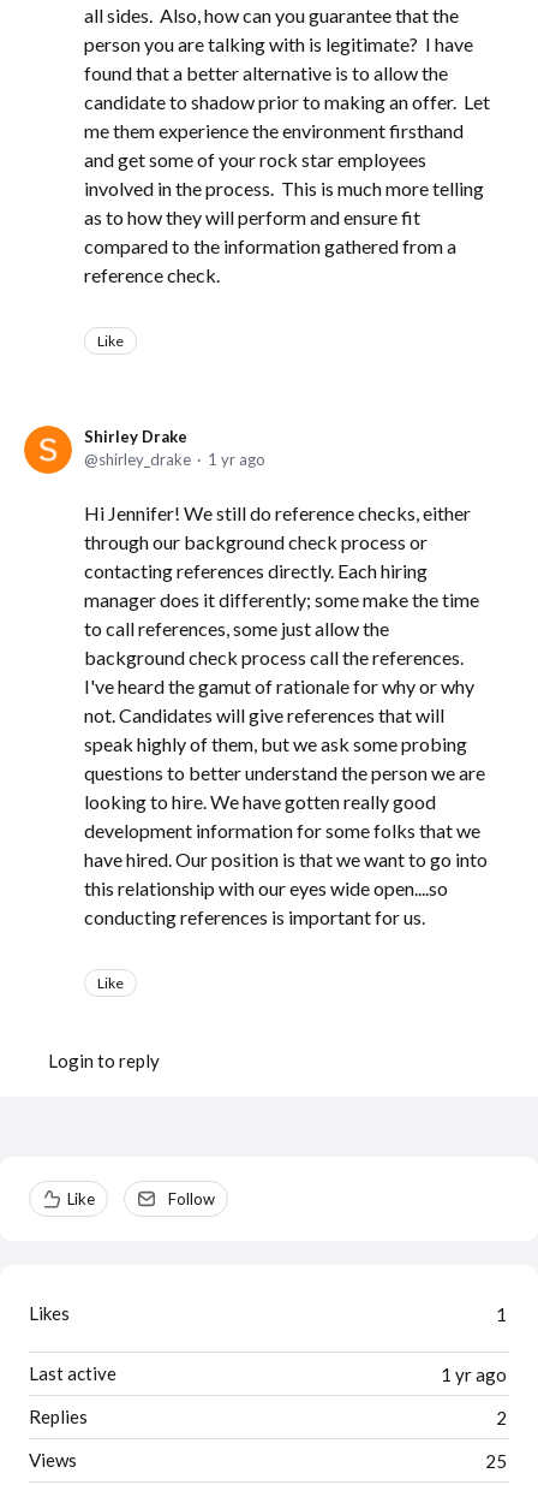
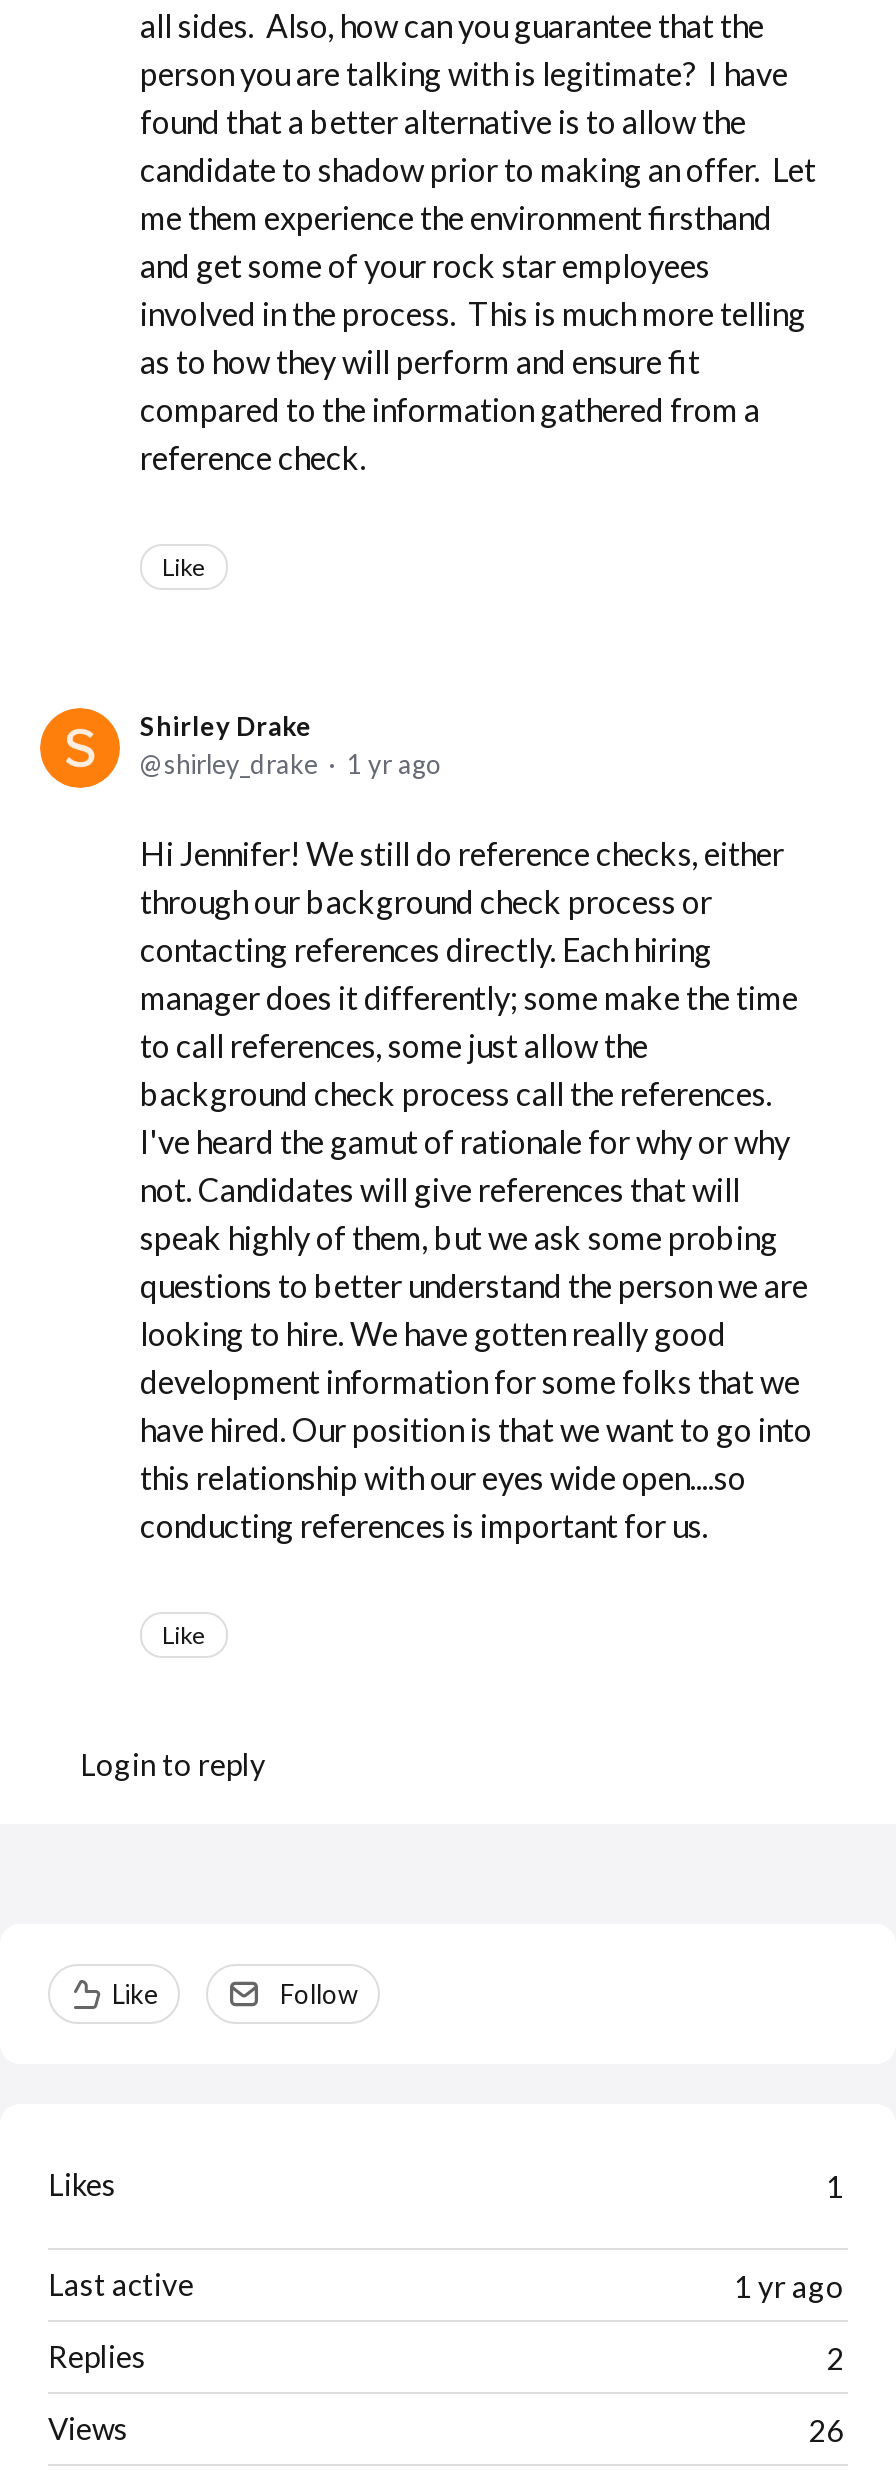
- 25
+ 26
